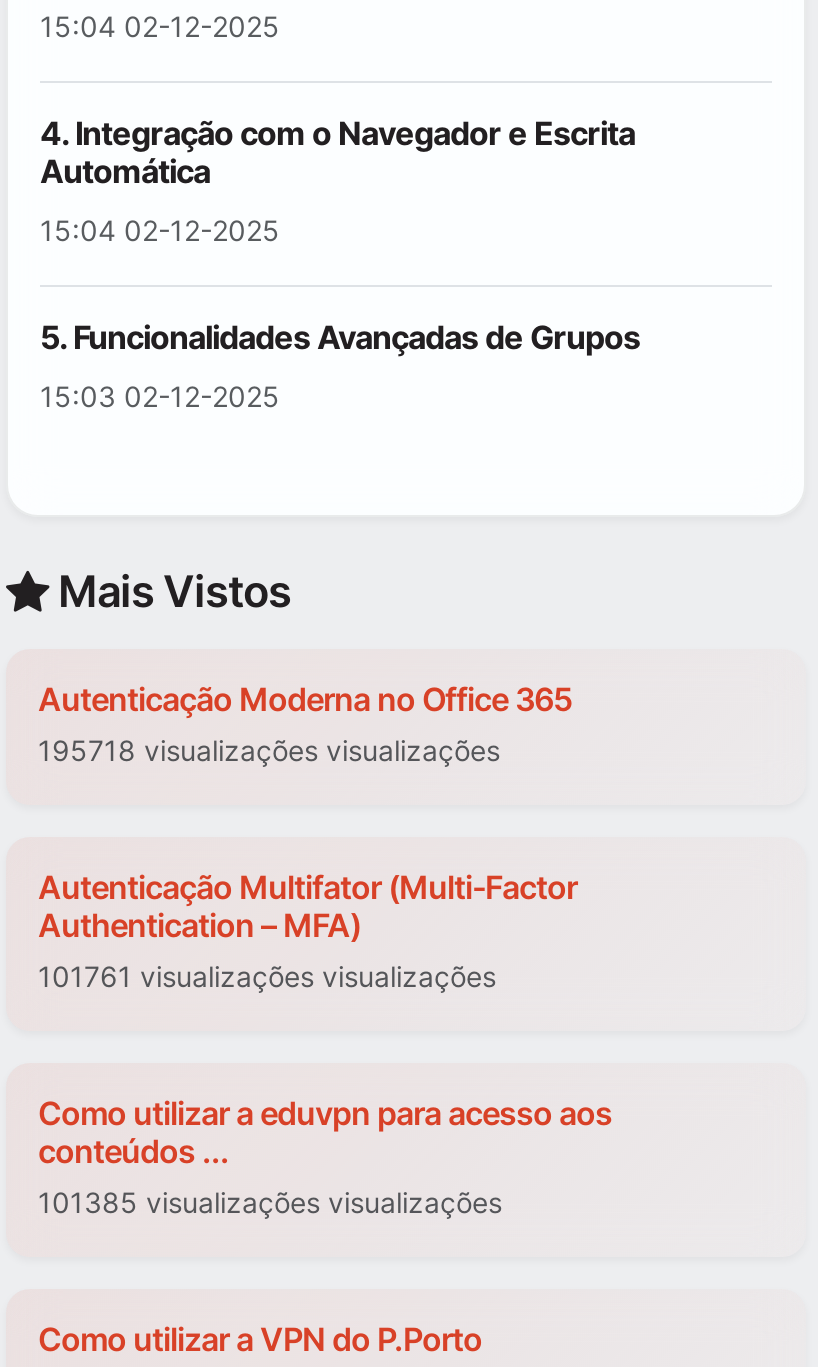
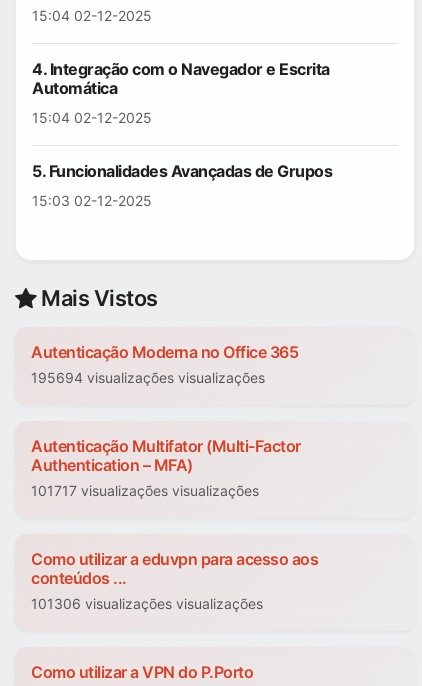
- 195718 visualizações visualizações
+ 195694 visualizações visualizações

- 101761 visualizações visualizações
+ 101717 visualizações visualizações

- 101385 visualizações visualizações
+ 101306 visualizações visualizações
